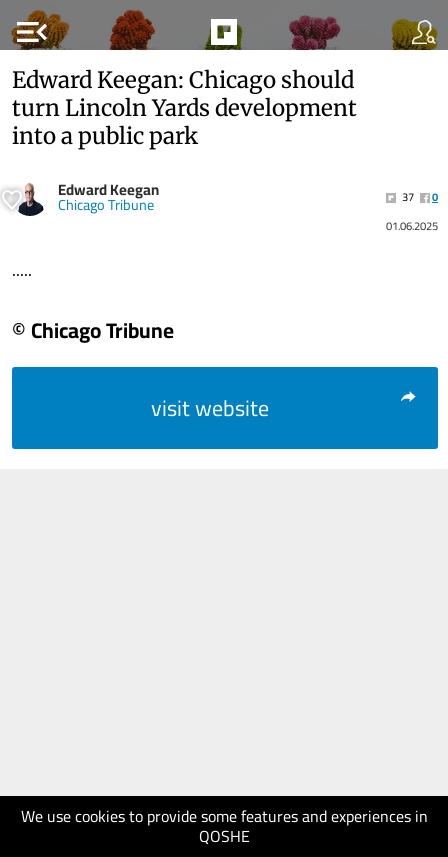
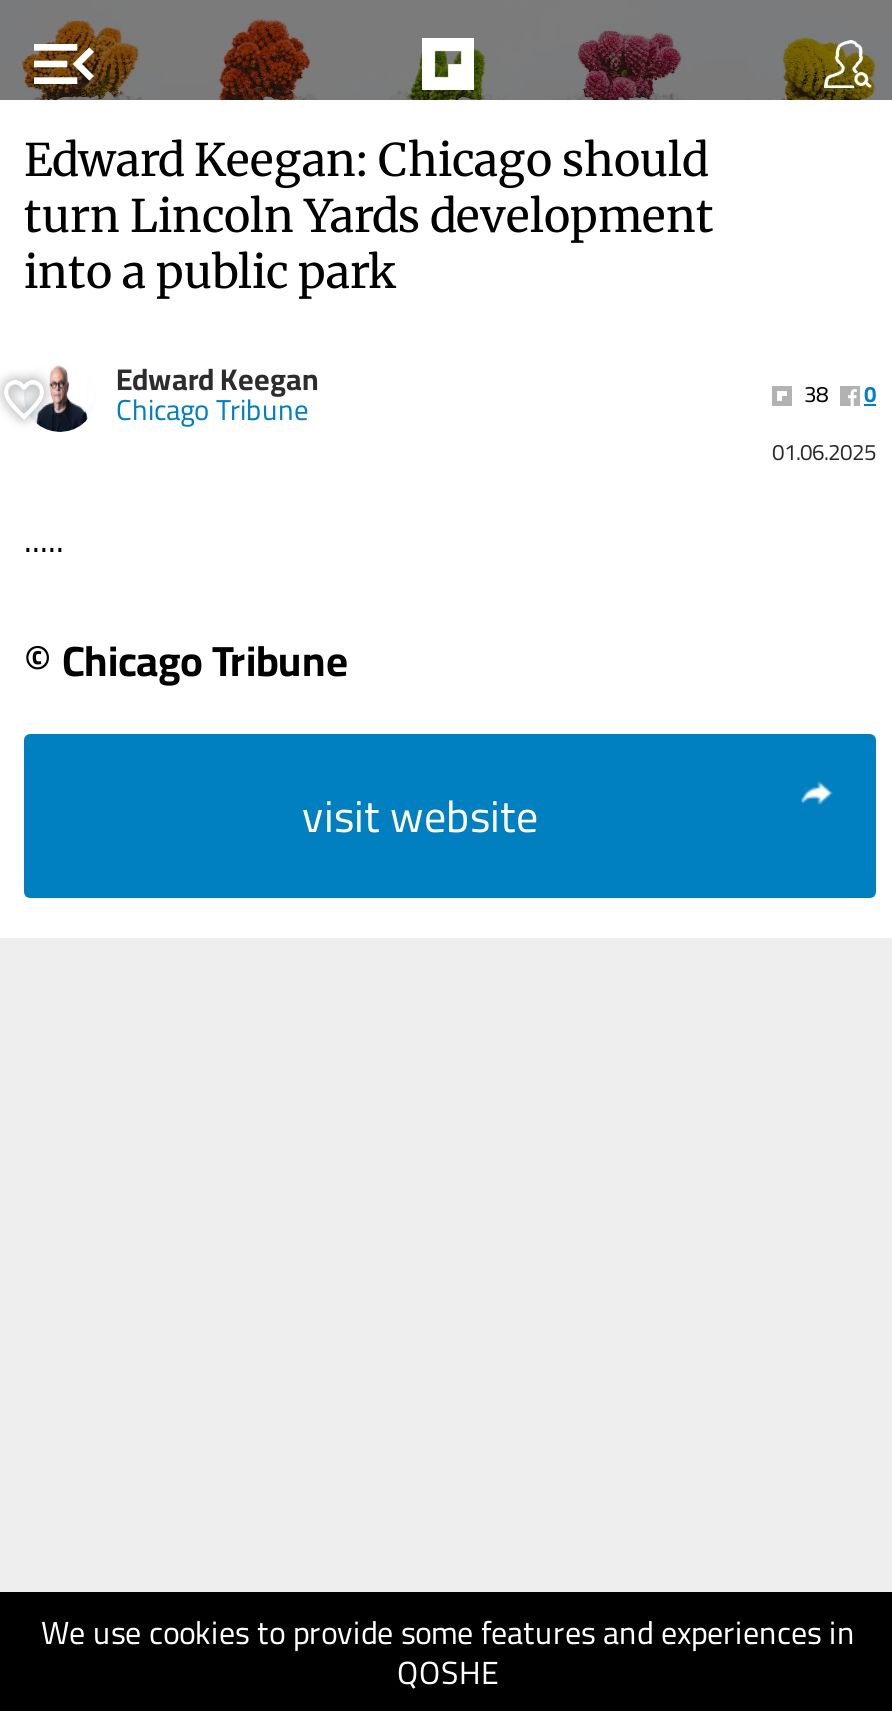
- 37 0
+ 38 0
